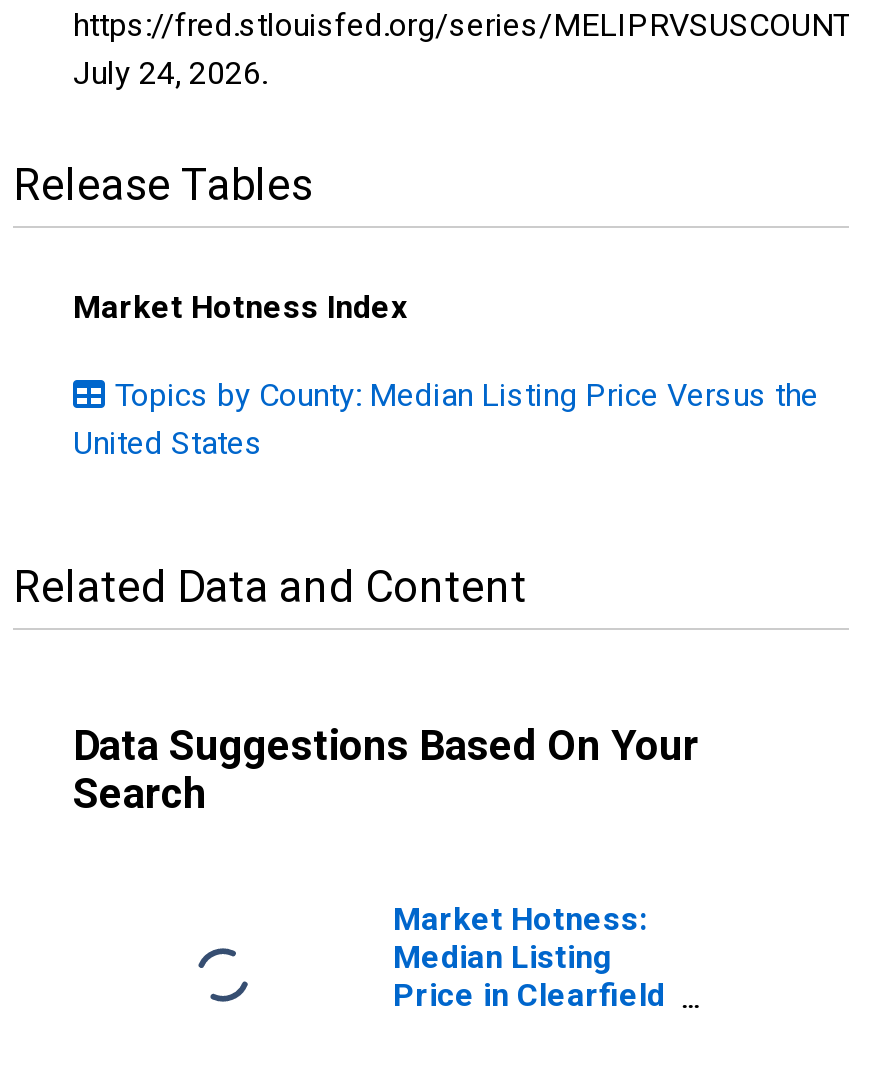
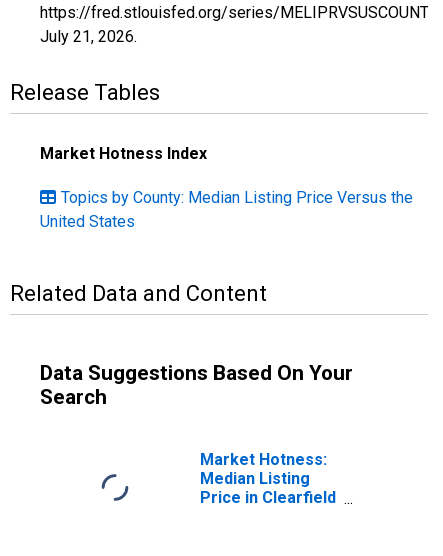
- July 24, 2026.
+ July 21, 2026.
